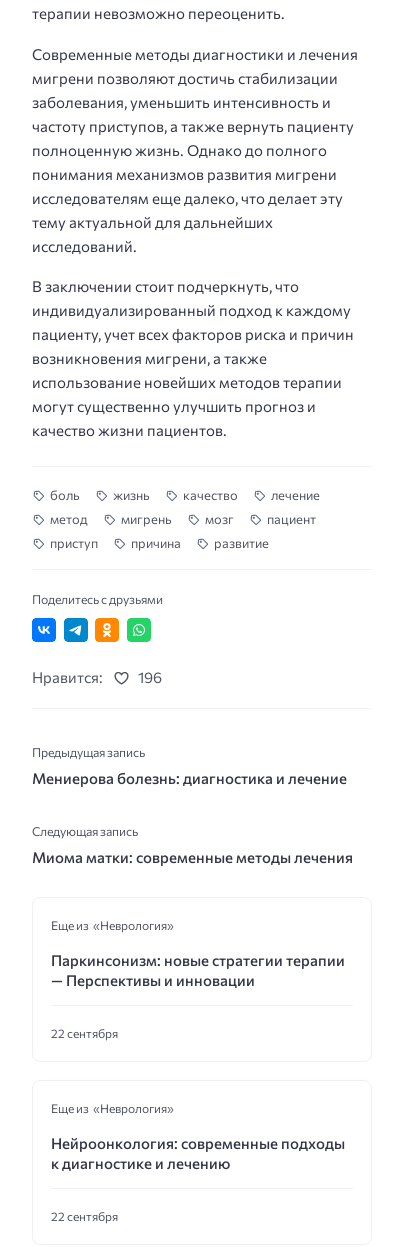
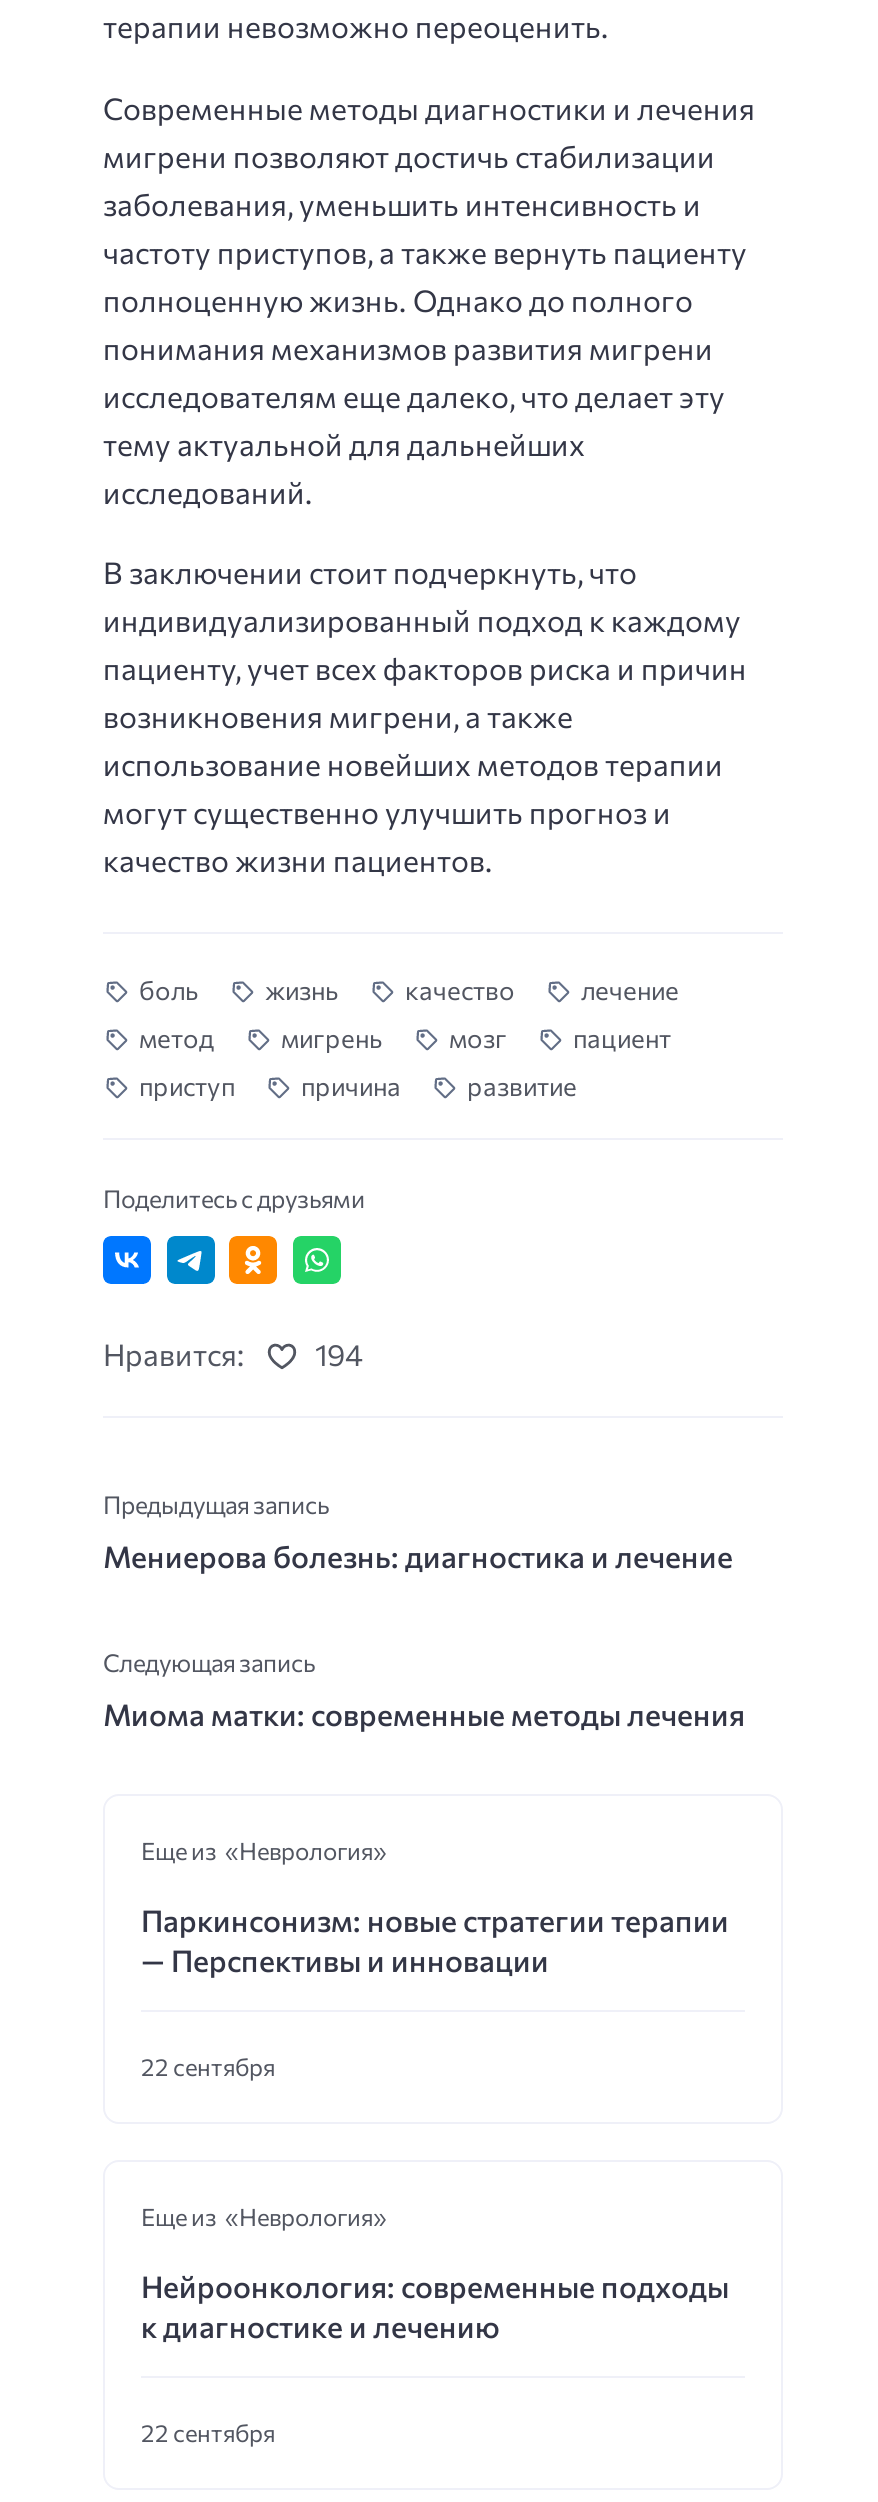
- Нравится: 196
+ Нравится: 194
